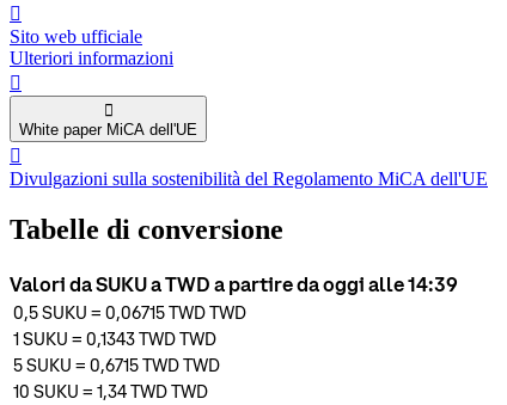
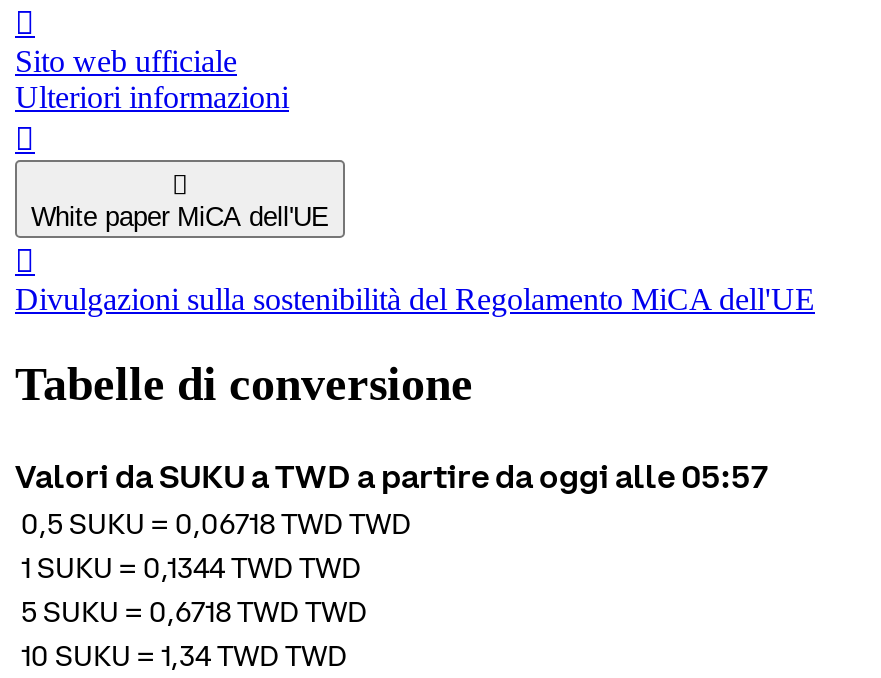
- Valori da SUKU a TWD a partire da oggi alle 14:39
+ Valori da SUKU a TWD a partire da oggi alle 05:57

- 0,5 SUKU = 0,06715 TWD TWD
+ 0,5 SUKU = 0,06718 TWD TWD

- 1 SUKU = 0,1343 TWD TWD
+ 1 SUKU = 0,1344 TWD TWD

- 5 SUKU = 0,6715 TWD TWD
+ 5 SUKU = 0,6718 TWD TWD
